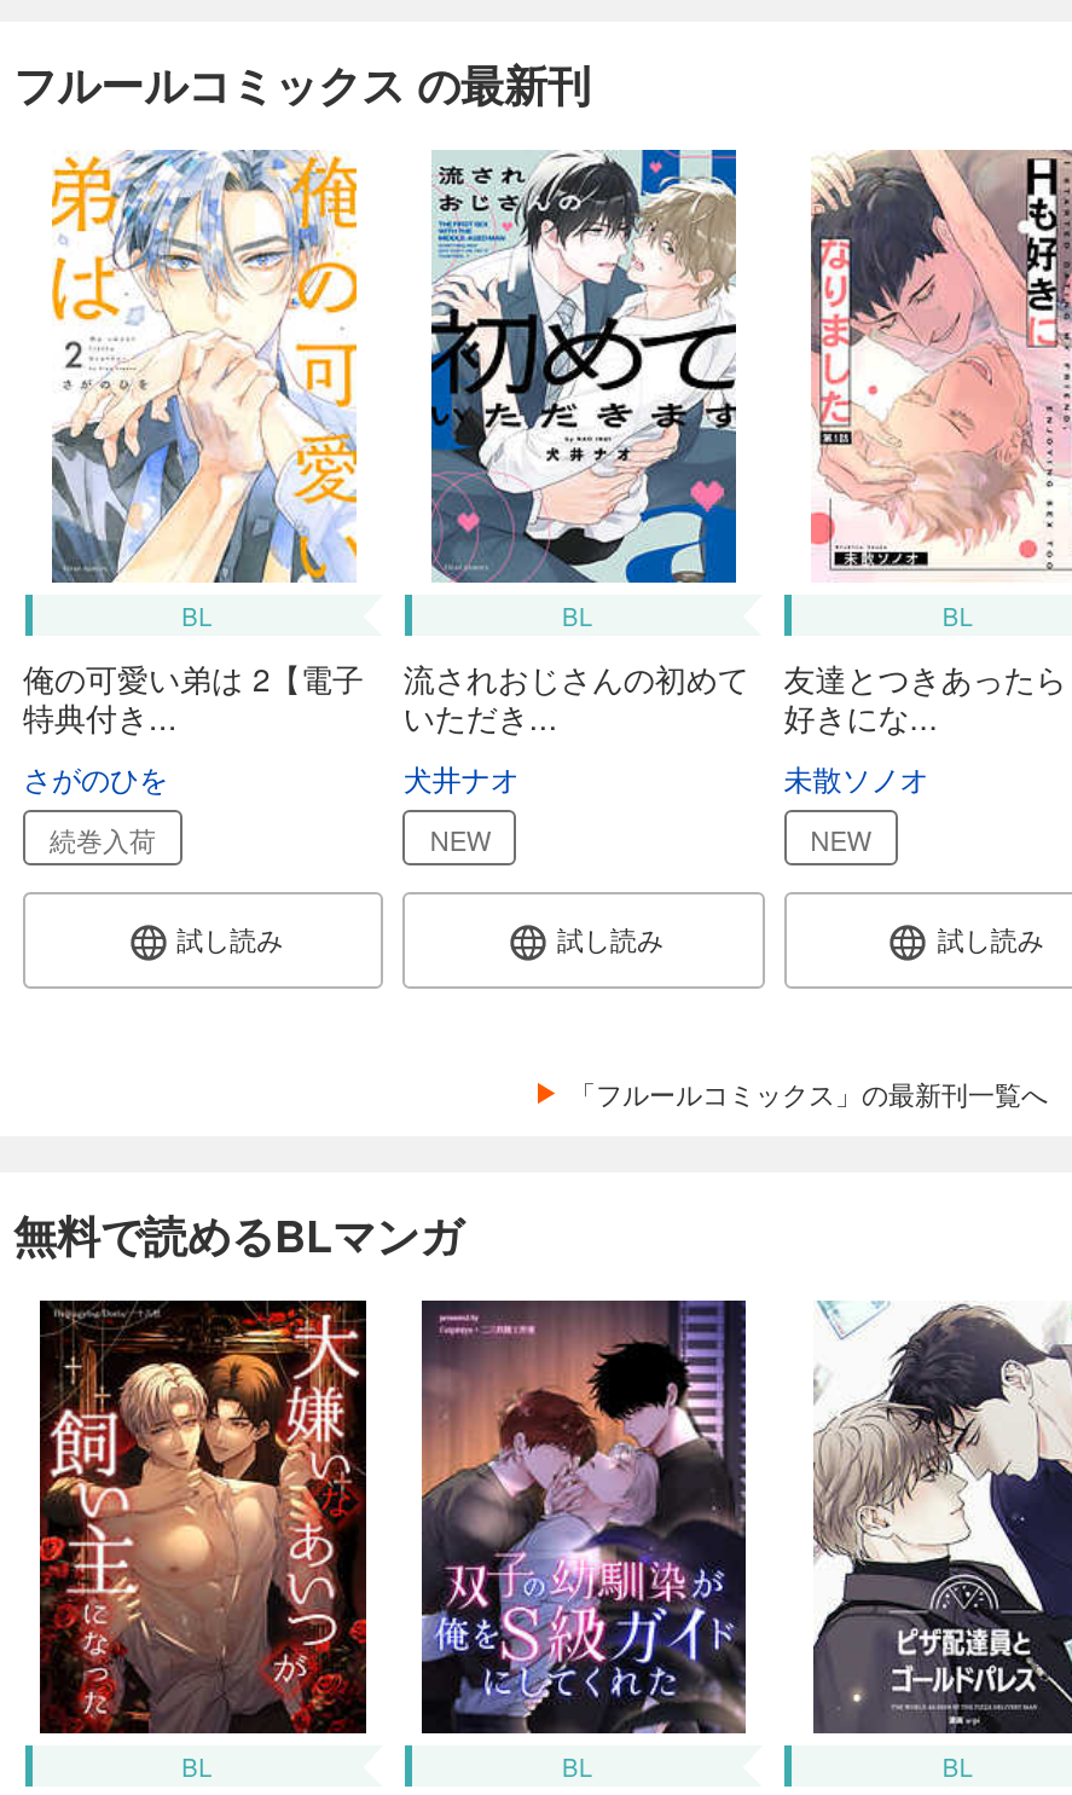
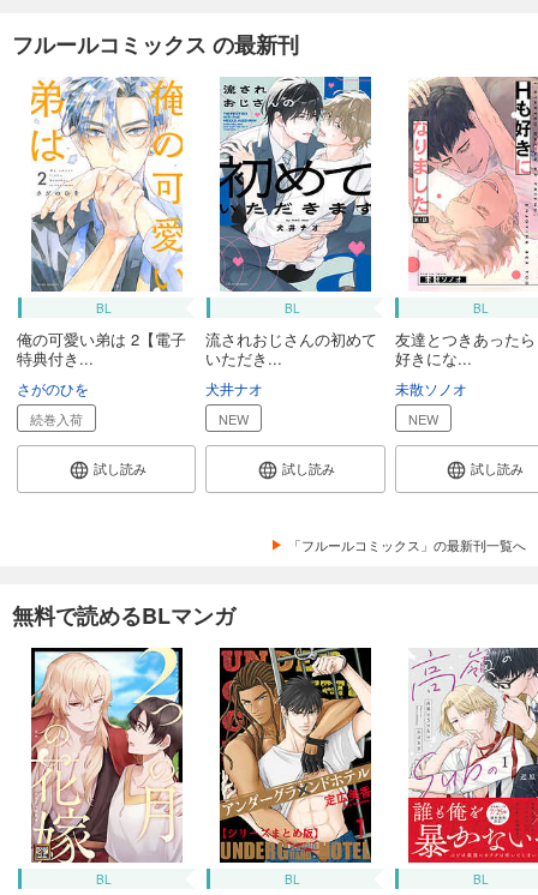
- [image]
+ [image]

- [image]
+ [image]

- [image]
+ [image]
